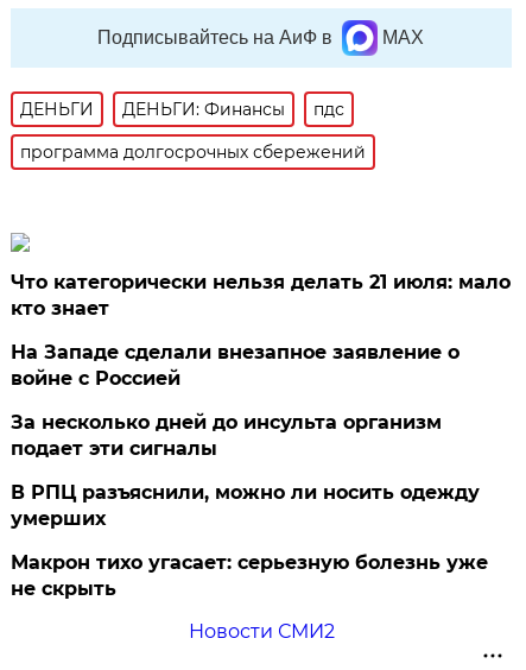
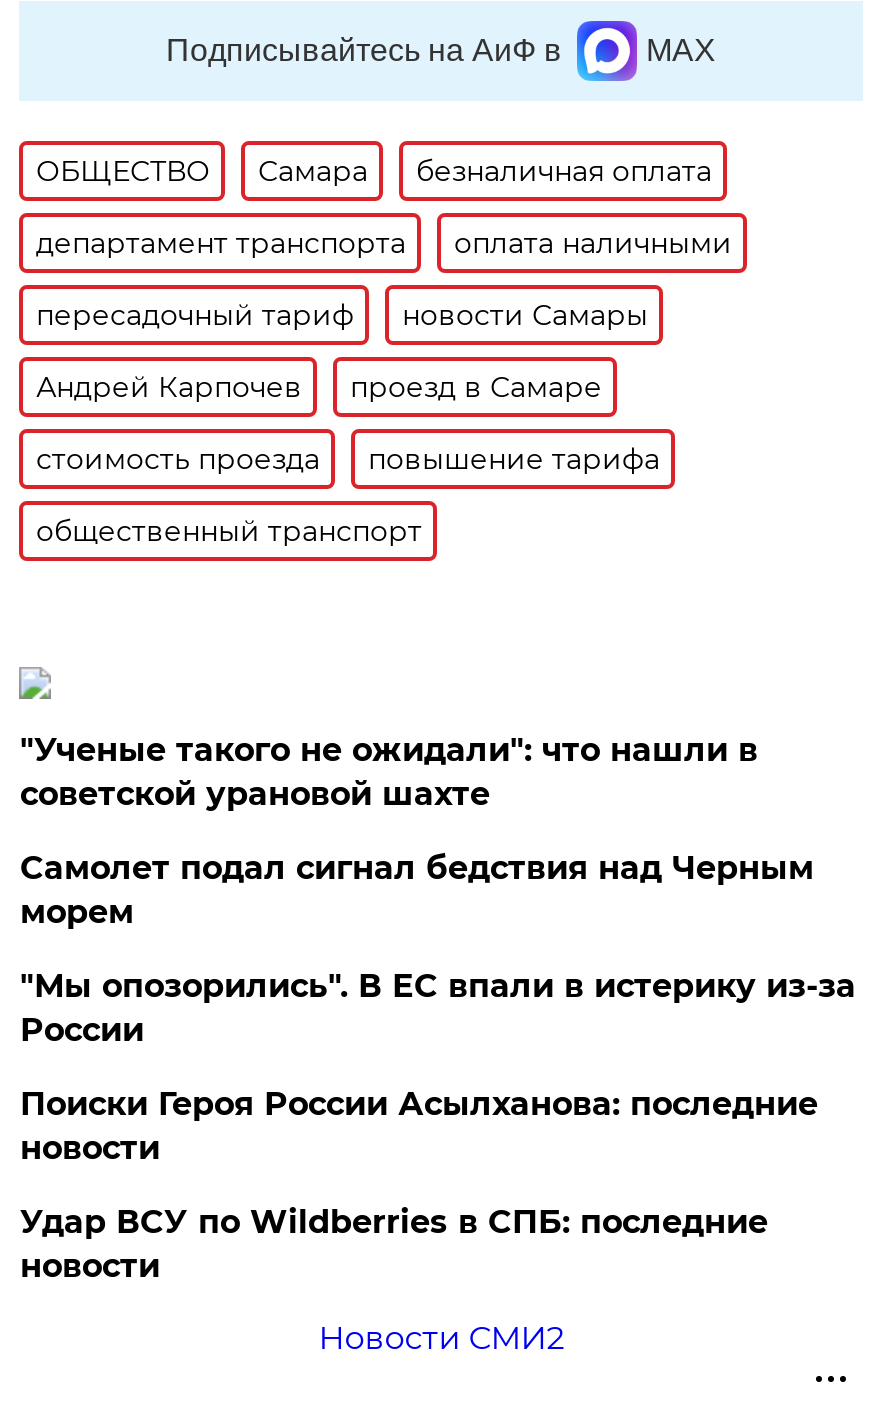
- ДЕНЬГИ
- ДЕНЬГИ: Финансы
- пдс
- программа долгосрочных сбережений
+ ОБЩЕСТВО
+ Самара
+ безналичная оплата
+ департамент транспорта
+ оплата наличными
+ пересадочный тариф
+ новости Самары
+ Андрей Карпочев
+ проезд в Самаре
+ стоимость проезда
+ повышение тарифа
+ общественный транспорт

- Что категорически нельзя делать 21 июля: мало
- кто знает
- На Западе сделали внезапное заявление о
- войне с Россией
- За несколько дней до инсульта организм
- подает эти сигналы
- В РПЦ разъяснили, можно ли носить одежду
- умерших
- Макрон тихо угасает: серьезную болезнь уже
- не скрыть
+ "Ученые такого не ожидали": что нашли в
+ советской урановой шахте
+ Самолет подал сигнал бедствия над Черным
+ морем
+ "Мы опозорились". В ЕС впали в истерику из-за
+ России
+ Поиски Героя России Асылханова: последние
+ новости
+ Удар ВСУ по Wildberries в СПБ: последние
+ новости
